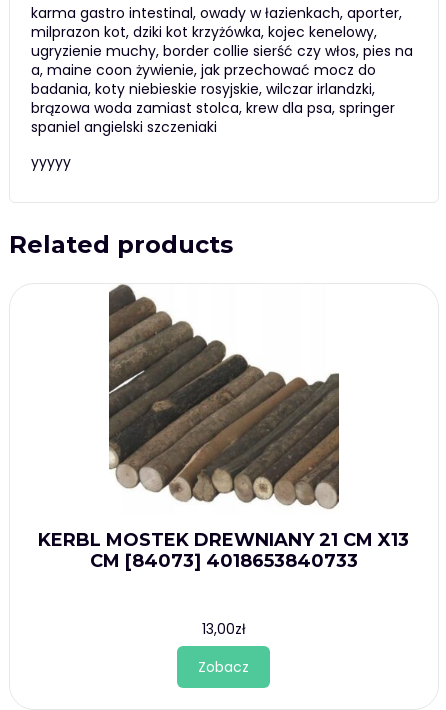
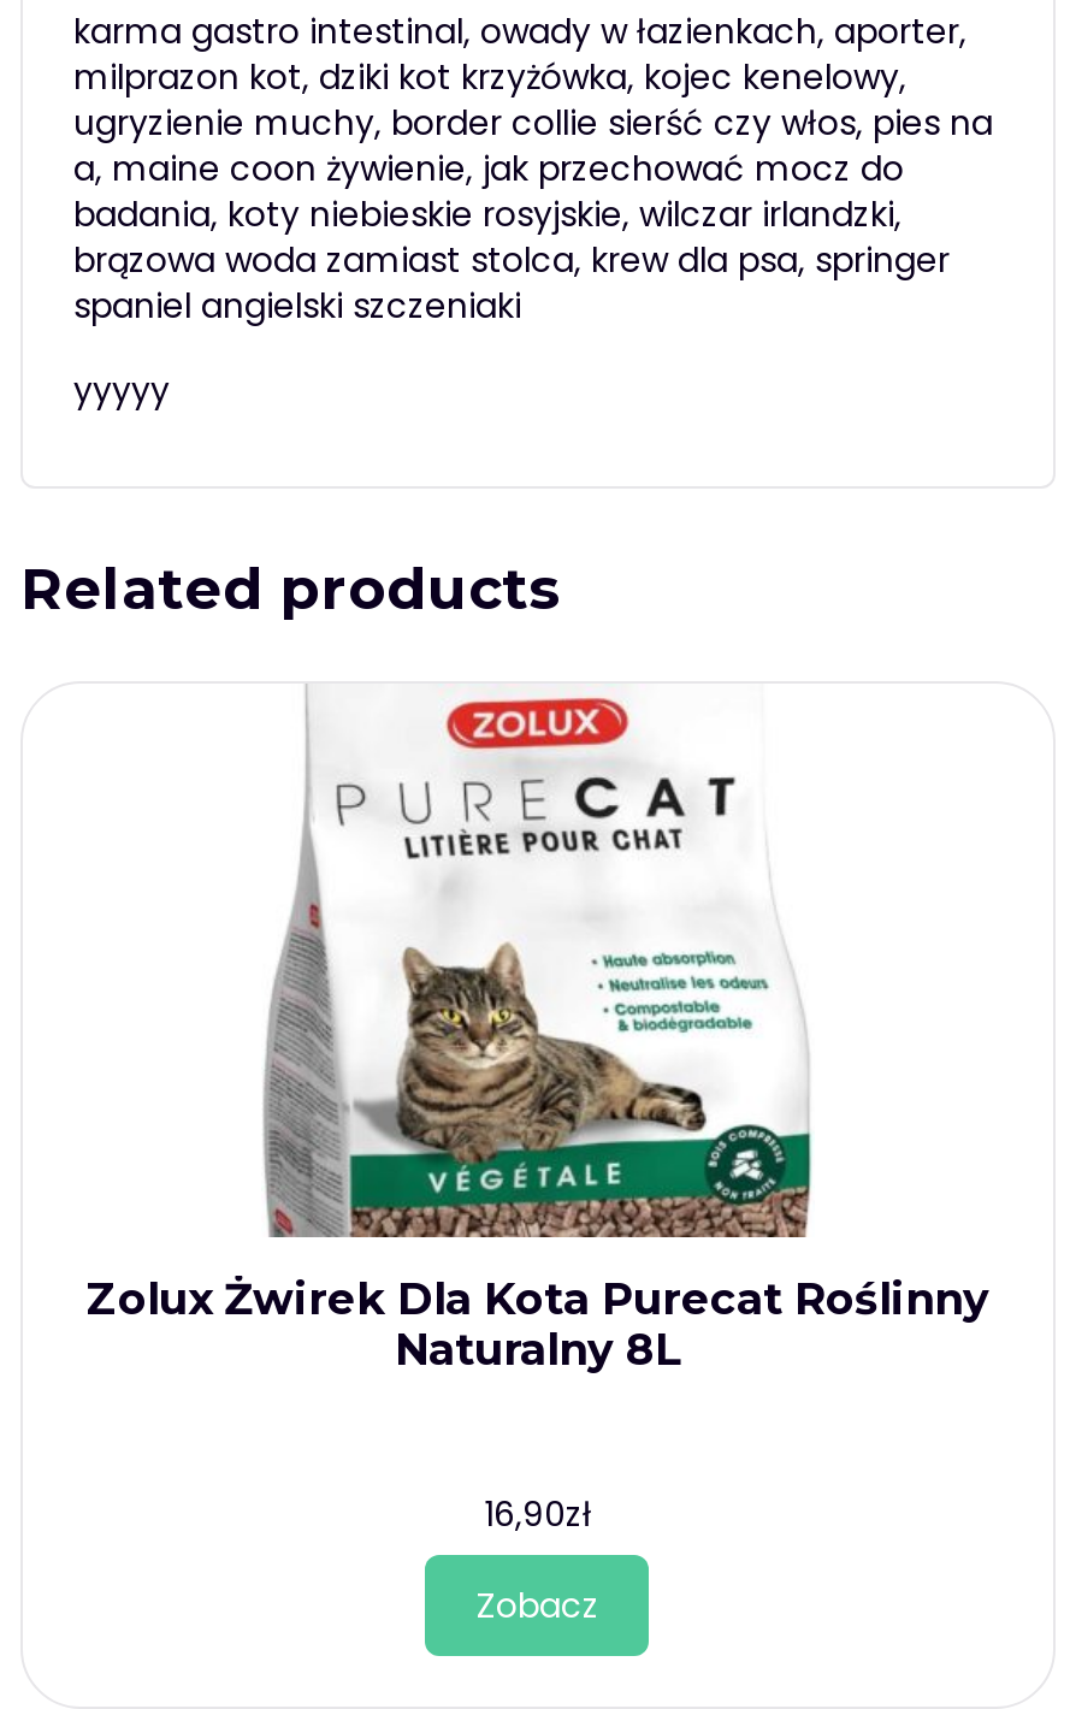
- [image]
- KERBL MOSTEK DREWNIANY 21 CM X13
- CM [84073] 4018653840733
+ [image]
+ Zolux Żwirek Dla Kota Purecat Roślinny
+ Naturalny 8L

- 13,00zł
+ 16,90zł
